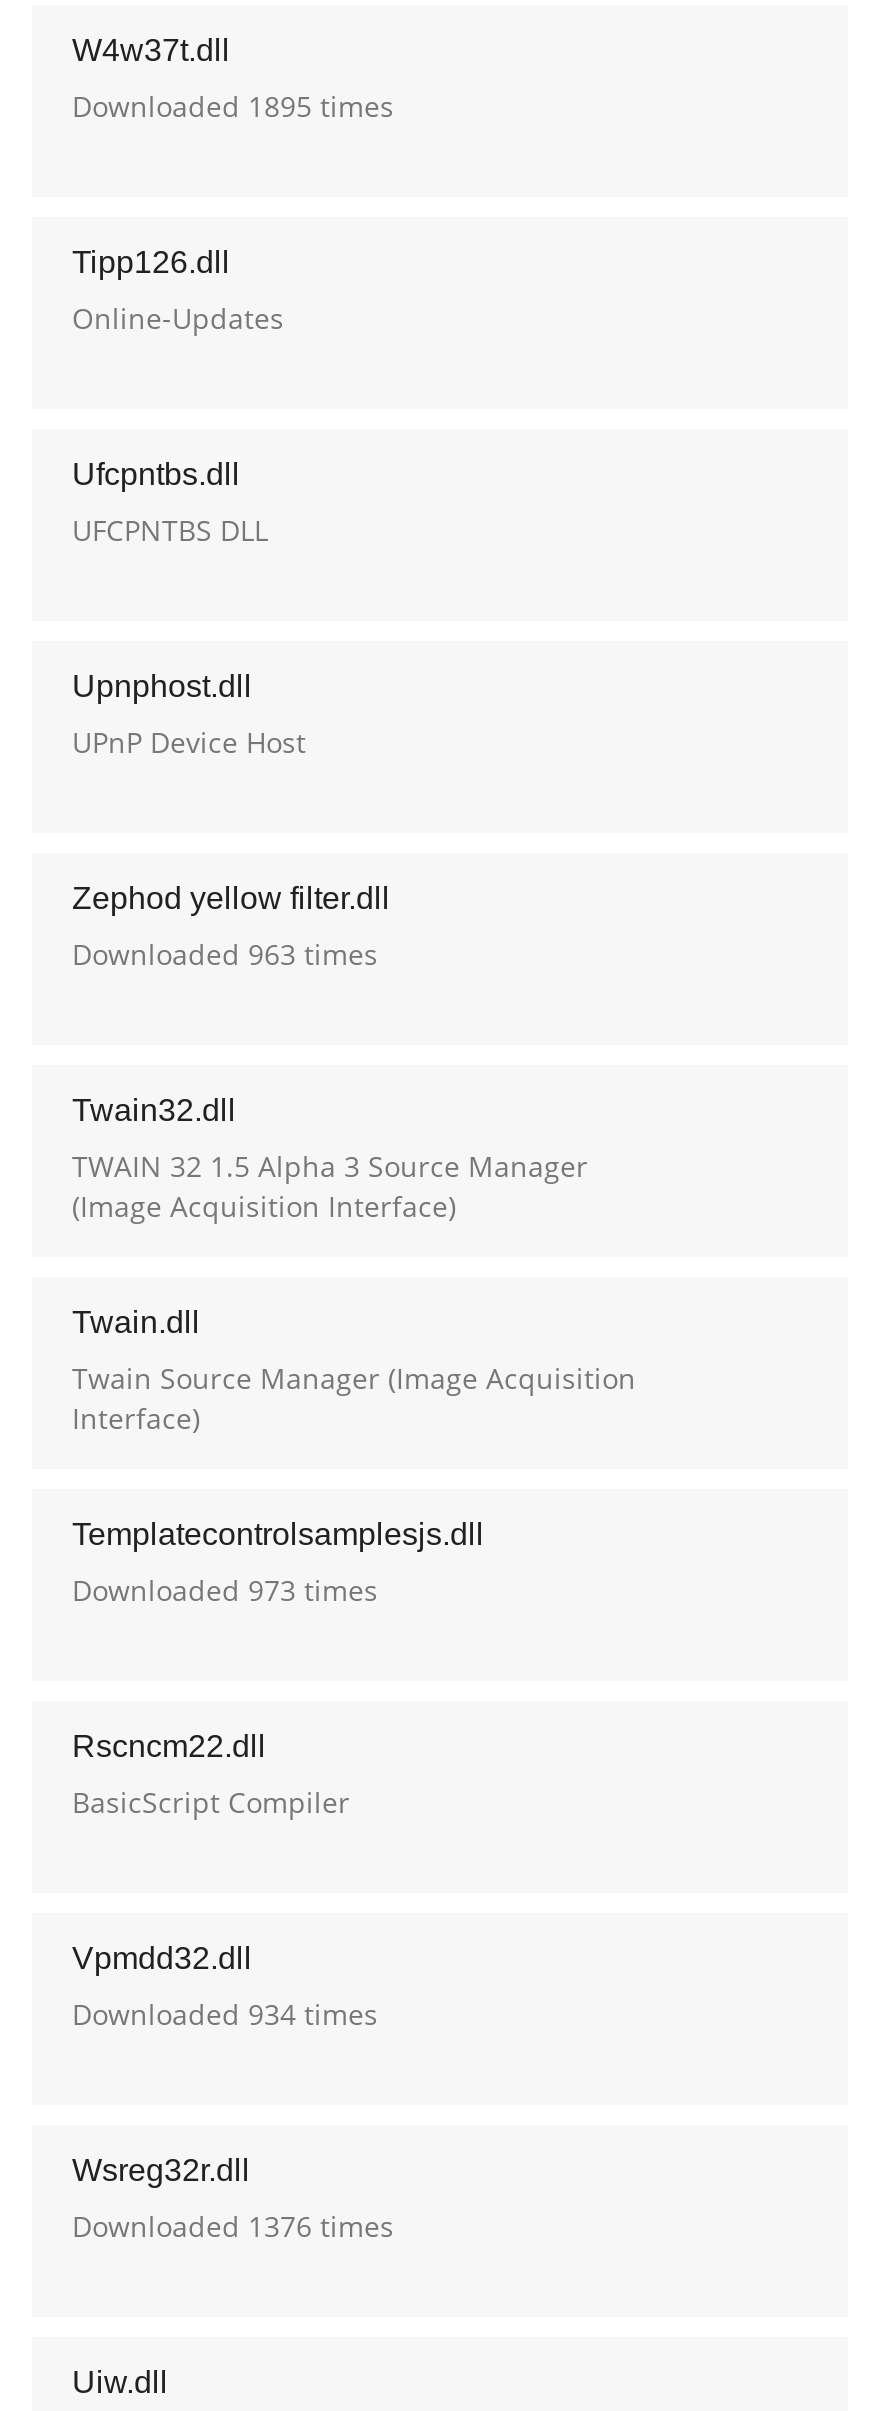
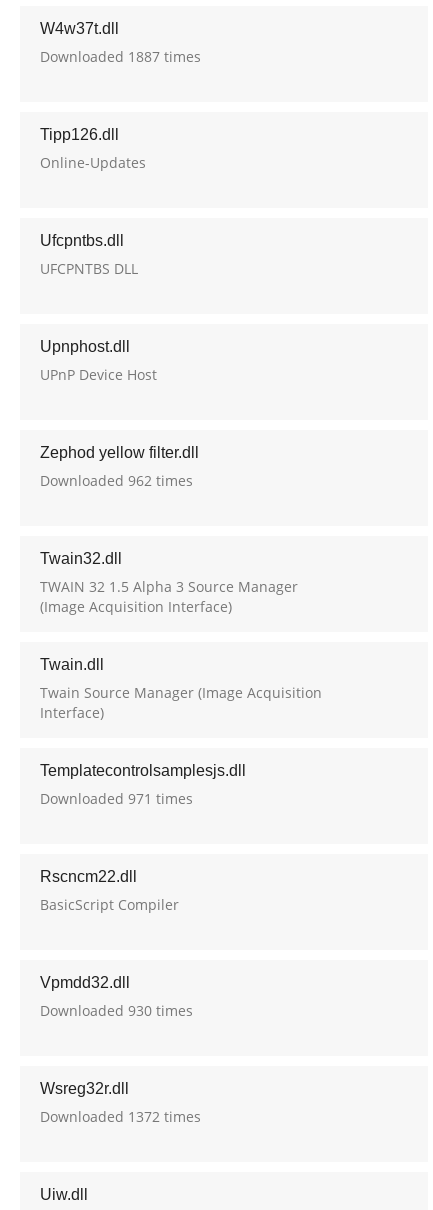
- Downloaded 1895 times
+ Downloaded 1887 times

- Downloaded 963 times
+ Downloaded 962 times

- Downloaded 973 times
+ Downloaded 971 times

- Downloaded 934 times
+ Downloaded 930 times

- Downloaded 1376 times
+ Downloaded 1372 times
